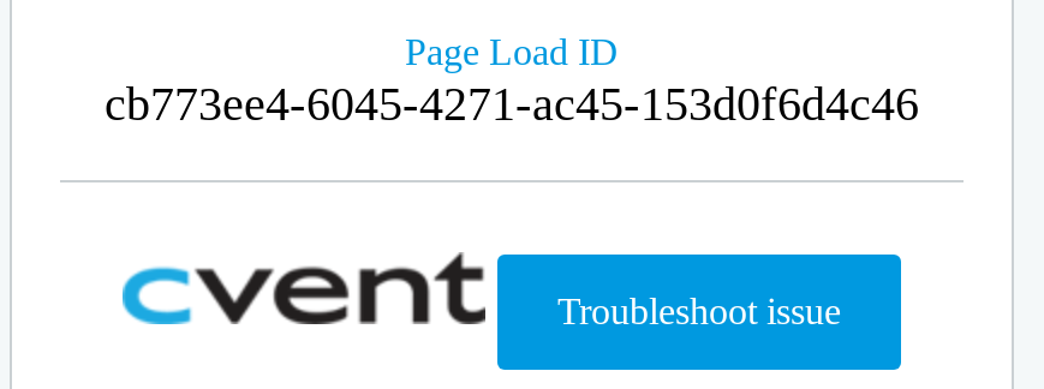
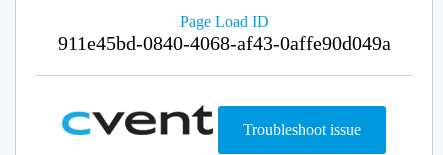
- cb773ee4-6045-4271-ac45-153d0f6d4c46
+ 911e45bd-0840-4068-af43-0affe90d049a
